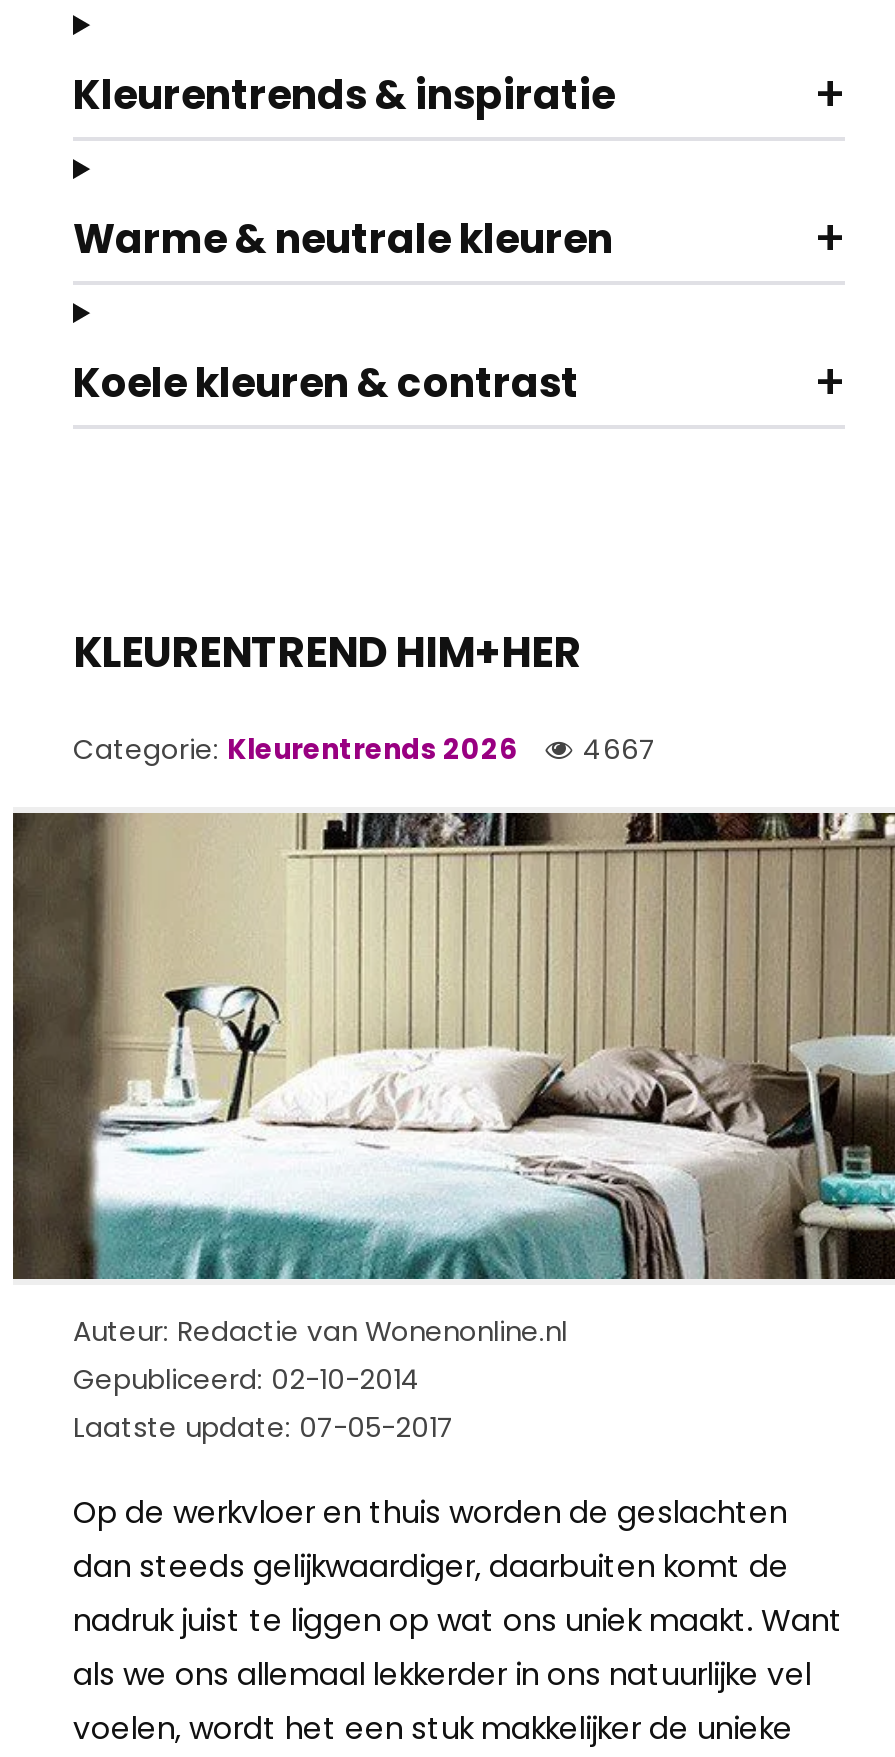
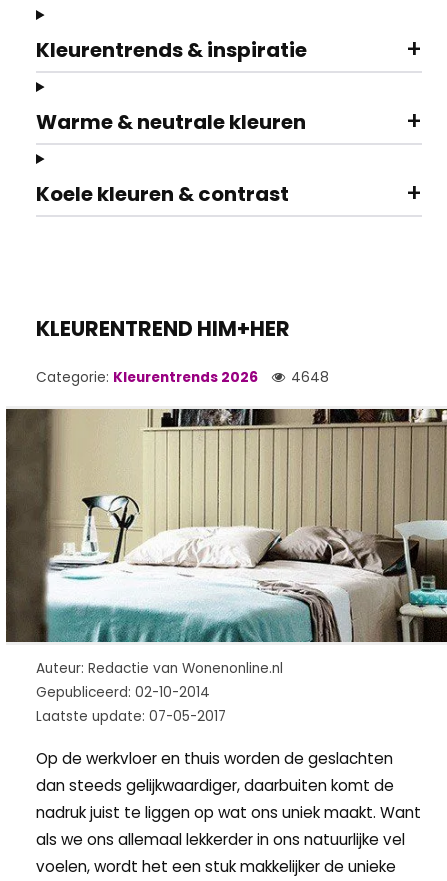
- Categorie: Kleurentrends 2026 4667
+ Categorie: Kleurentrends 2026 4648
